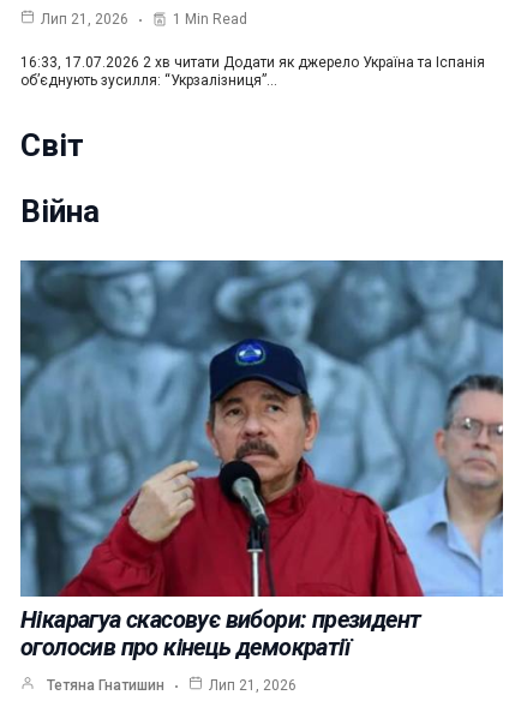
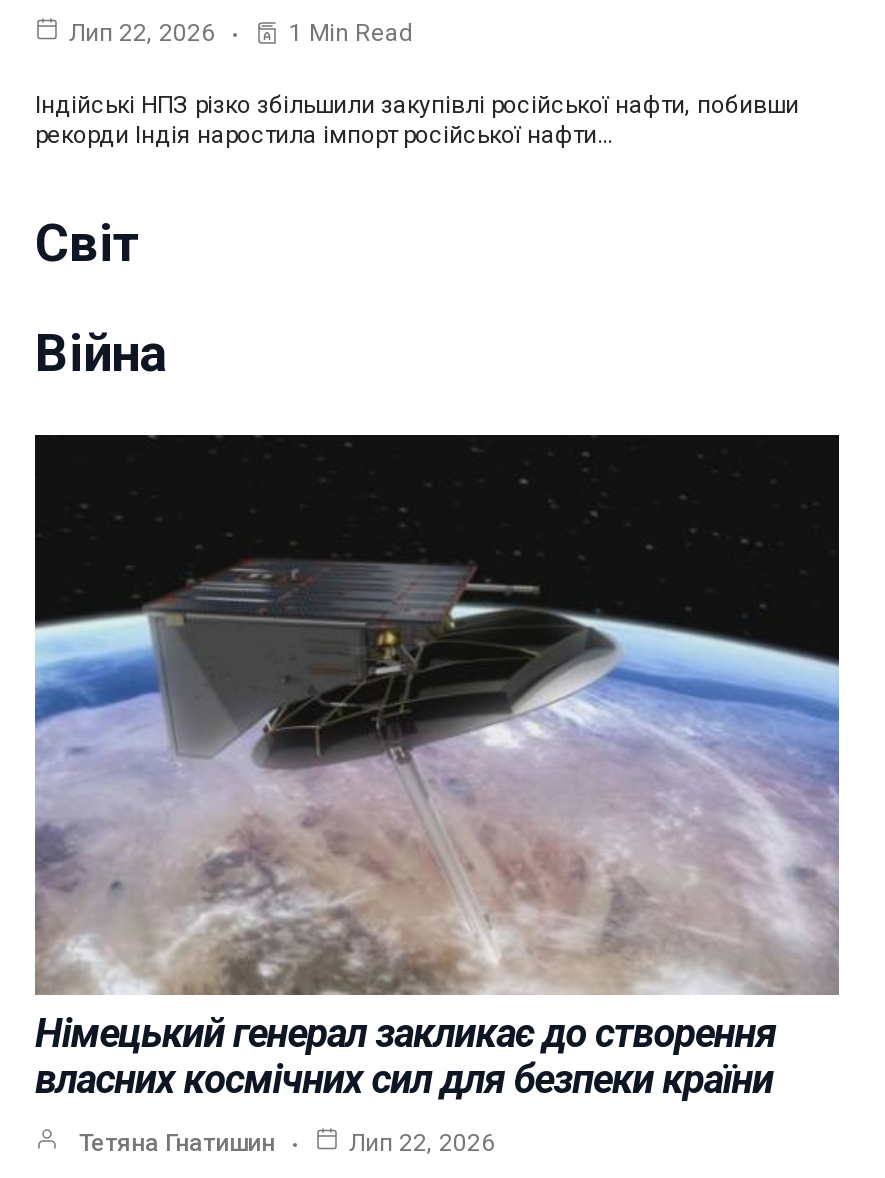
- Лип 21, 2026
+ Лип 22, 2026

- 16:33, 17.07.2026 2 хв читати Додати як джерело Україна та Іспанія
- об’єднують зусилля: “Укрзалізниця”…
+ Індійські НПЗ різко збільшили закупівлі російської нафти, побивши
+ рекорди Індія наростила імпорт російської нафти…

- [image]
- Нікарагуа скасовує вибори: президент
- оголосив про кінець демократії
+ [image]
+ Німецький генерал закликає до створення
+ власних космічних сил для безпеки країни

- Лип 21, 2026
+ Лип 22, 2026
